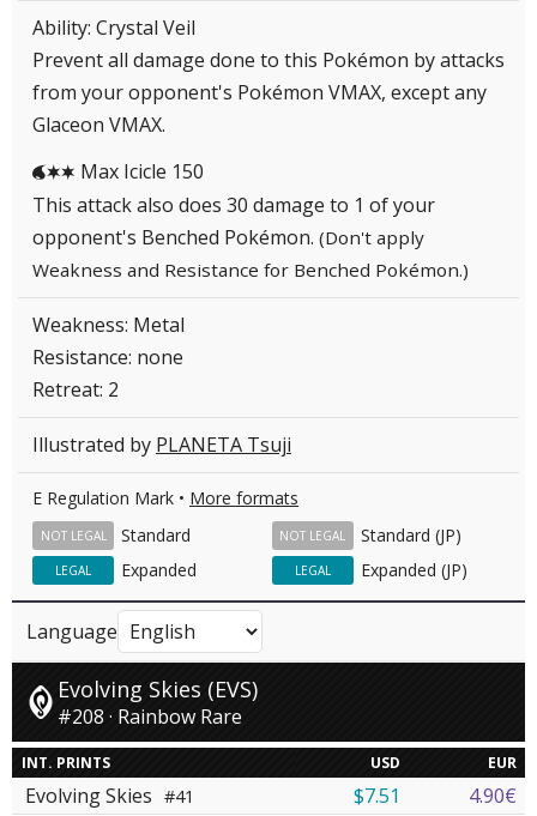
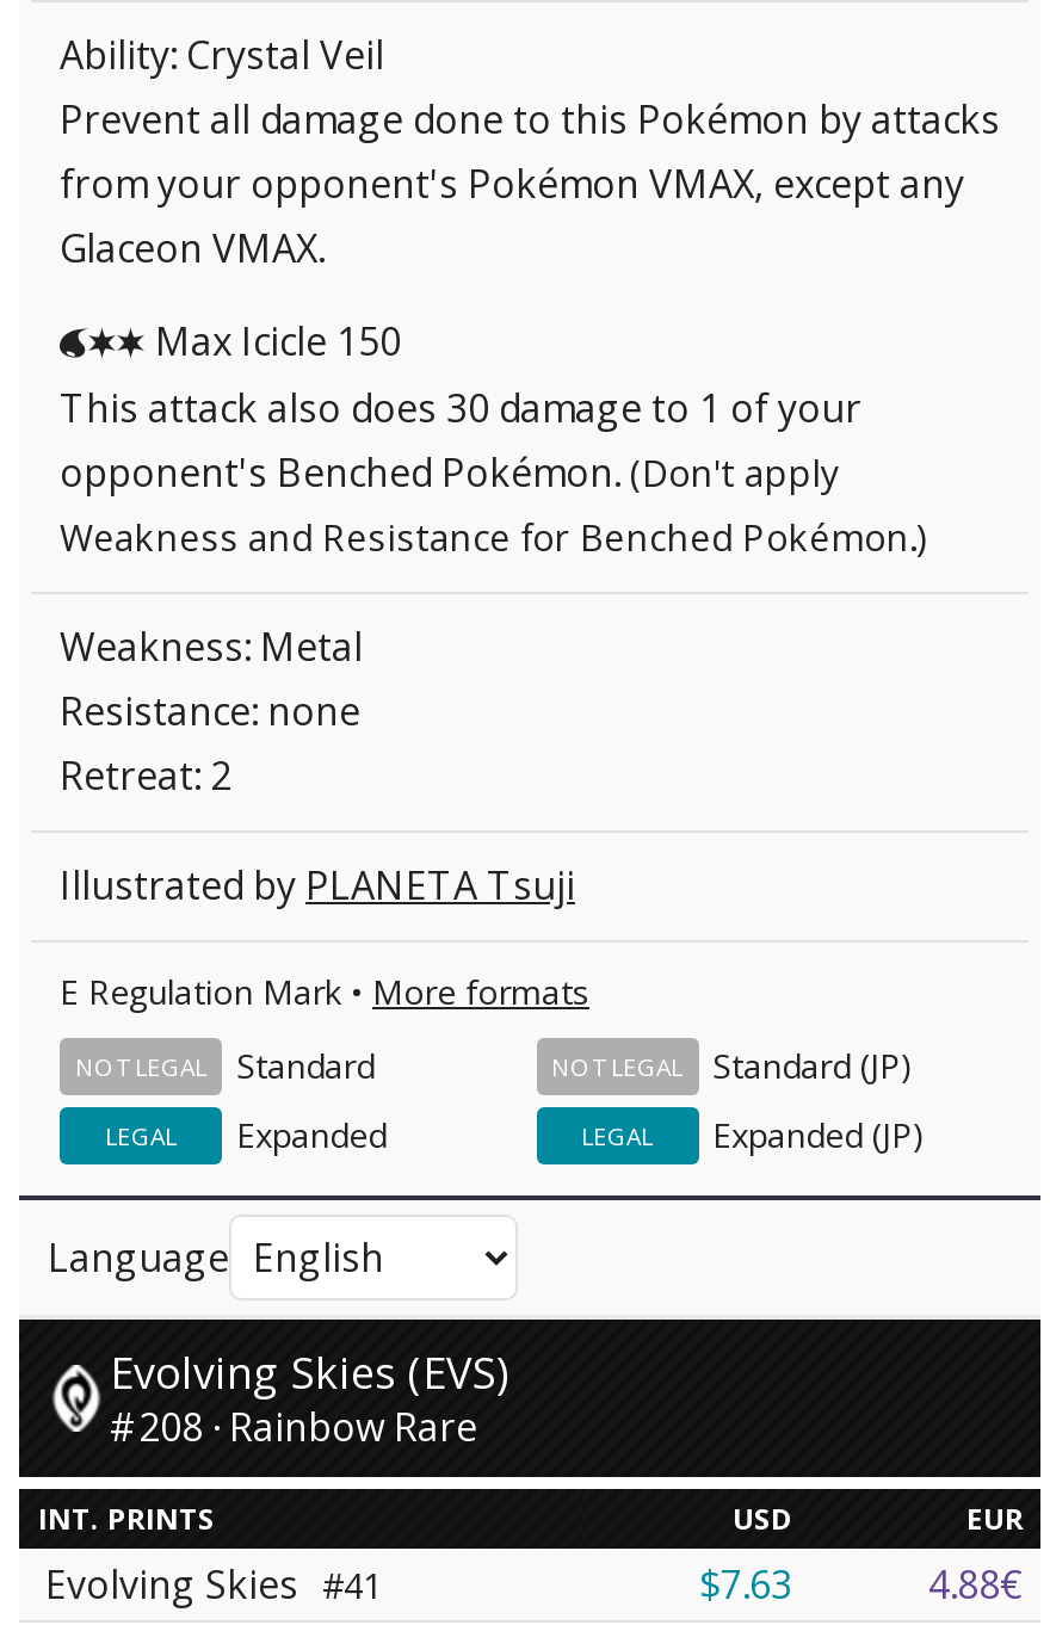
- $7.51
+ $7.63

- 4.90€
+ 4.88€
